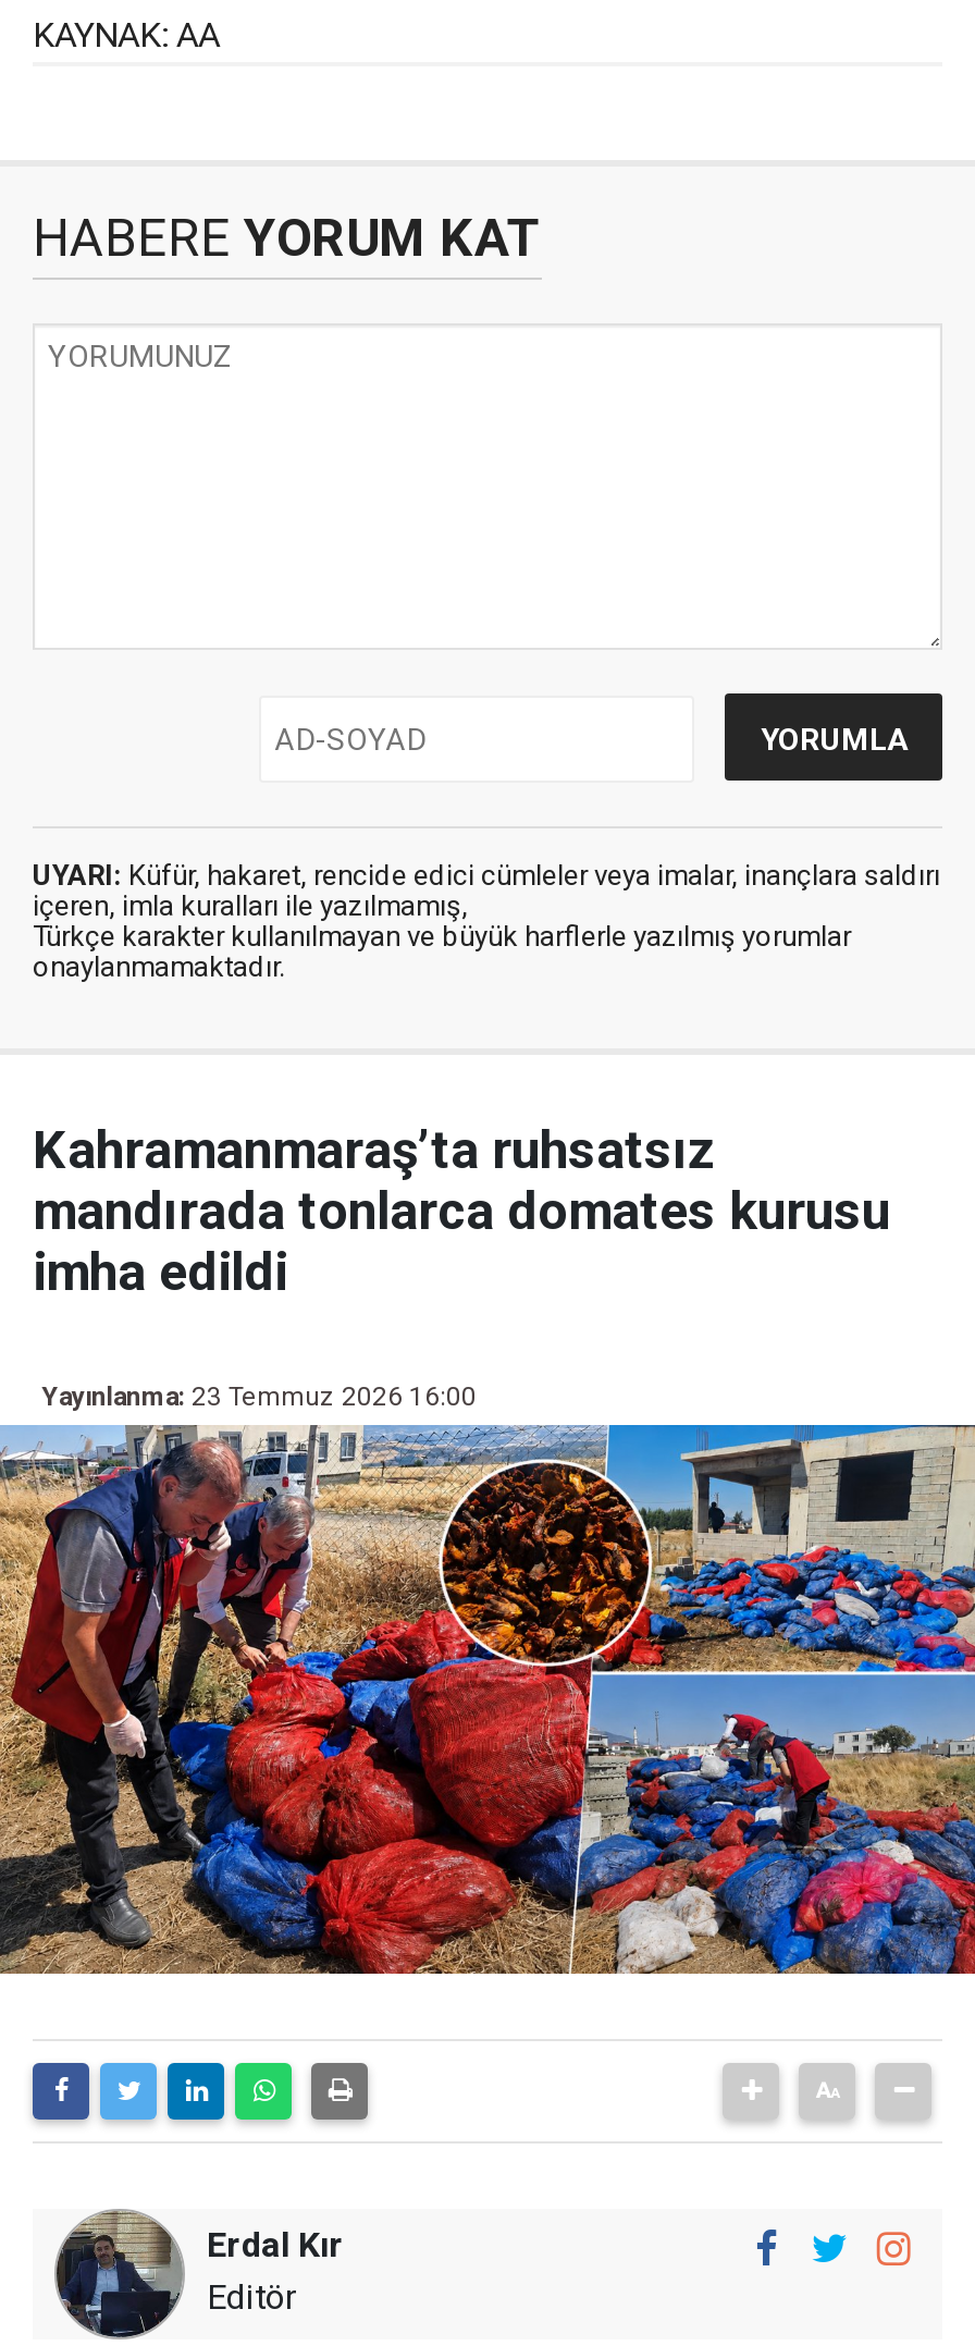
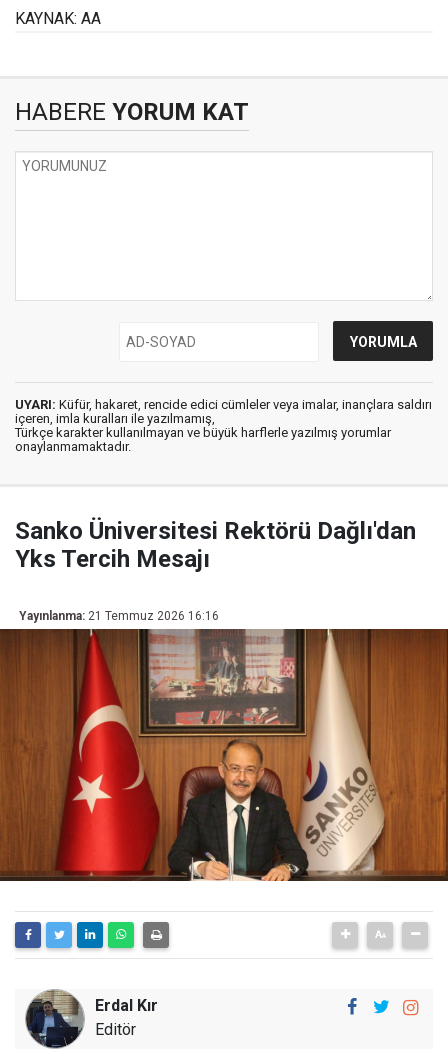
- Kahramanmaraş’ta ruhsatsız
- mandırada tonlarca domates kurusu
- imha edildi
+ Sanko Üniversitesi Rektörü Dağlı'dan
+ Yks Tercih Mesajı

- Yayınlanma: 23 Temmuz 2026 16:00
+ Yayınlanma: 21 Temmuz 2026 16:16

- [image]
+ [image]
